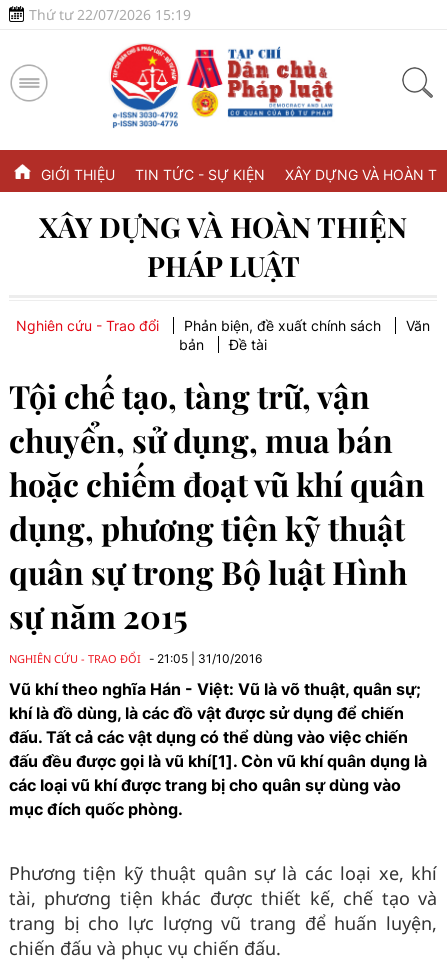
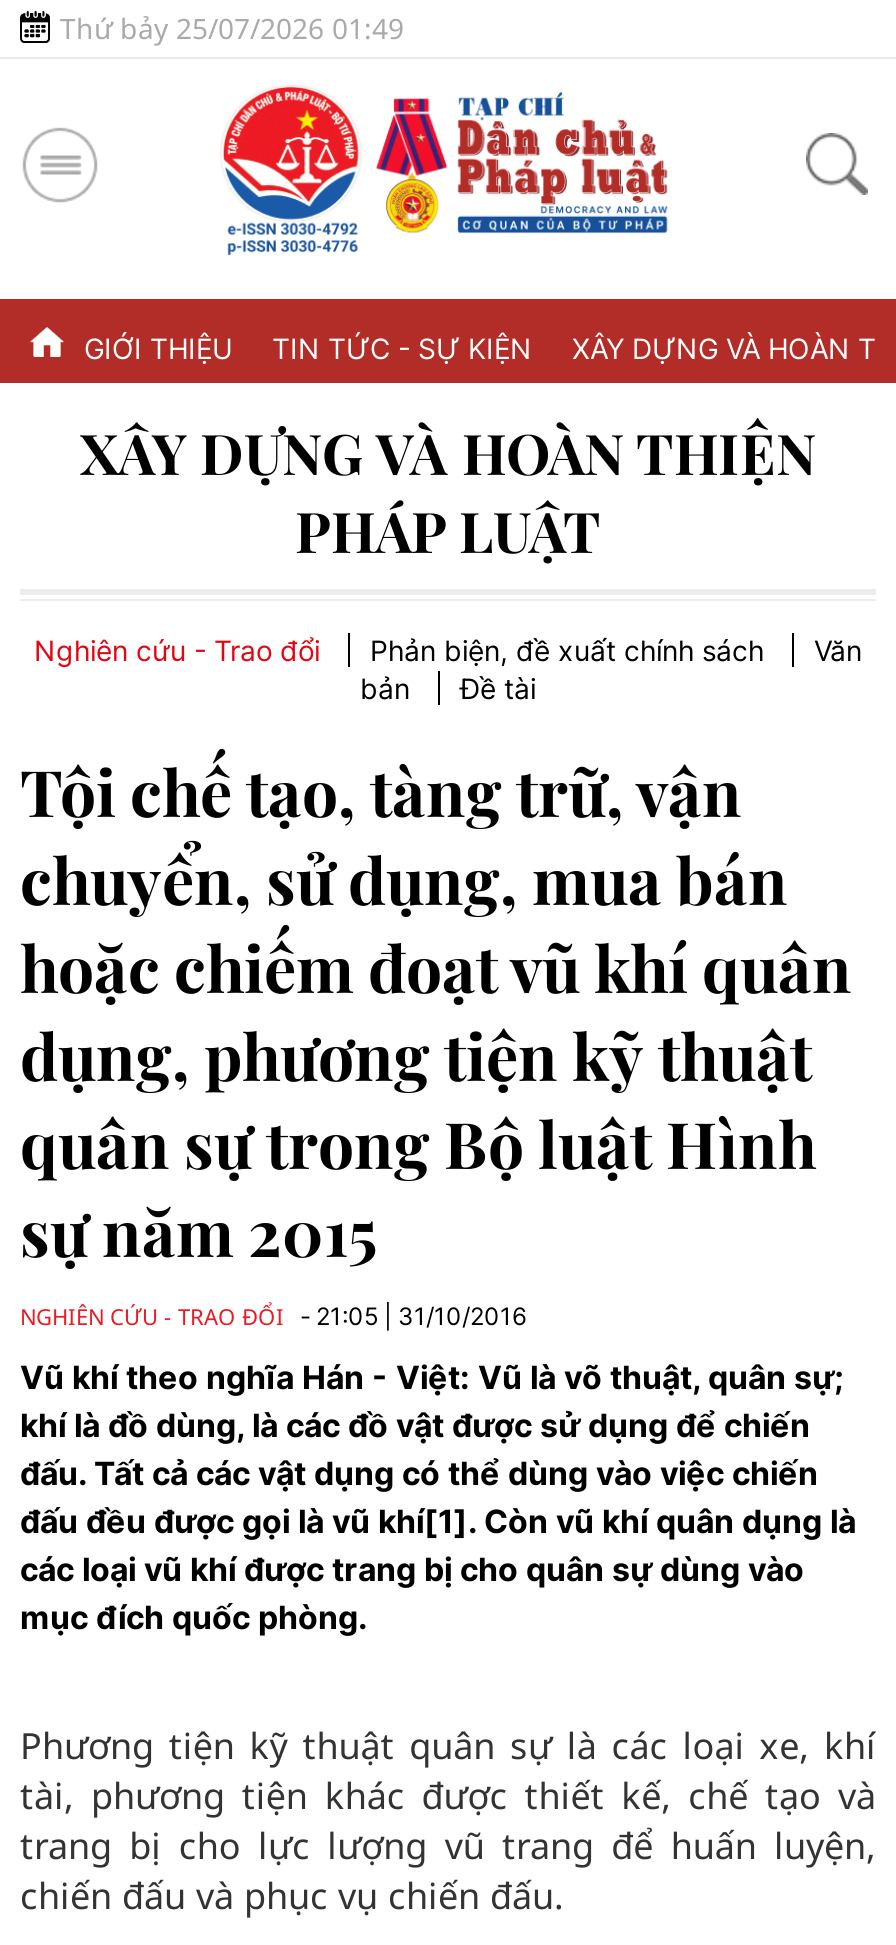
- Thứ tư 22/07/2026 15:19
+ Thứ bảy 25/07/2026 01:49
